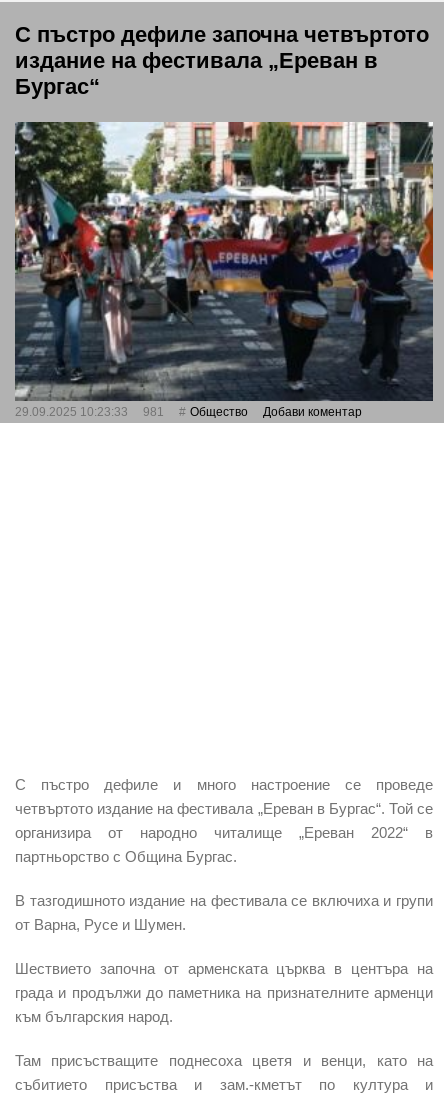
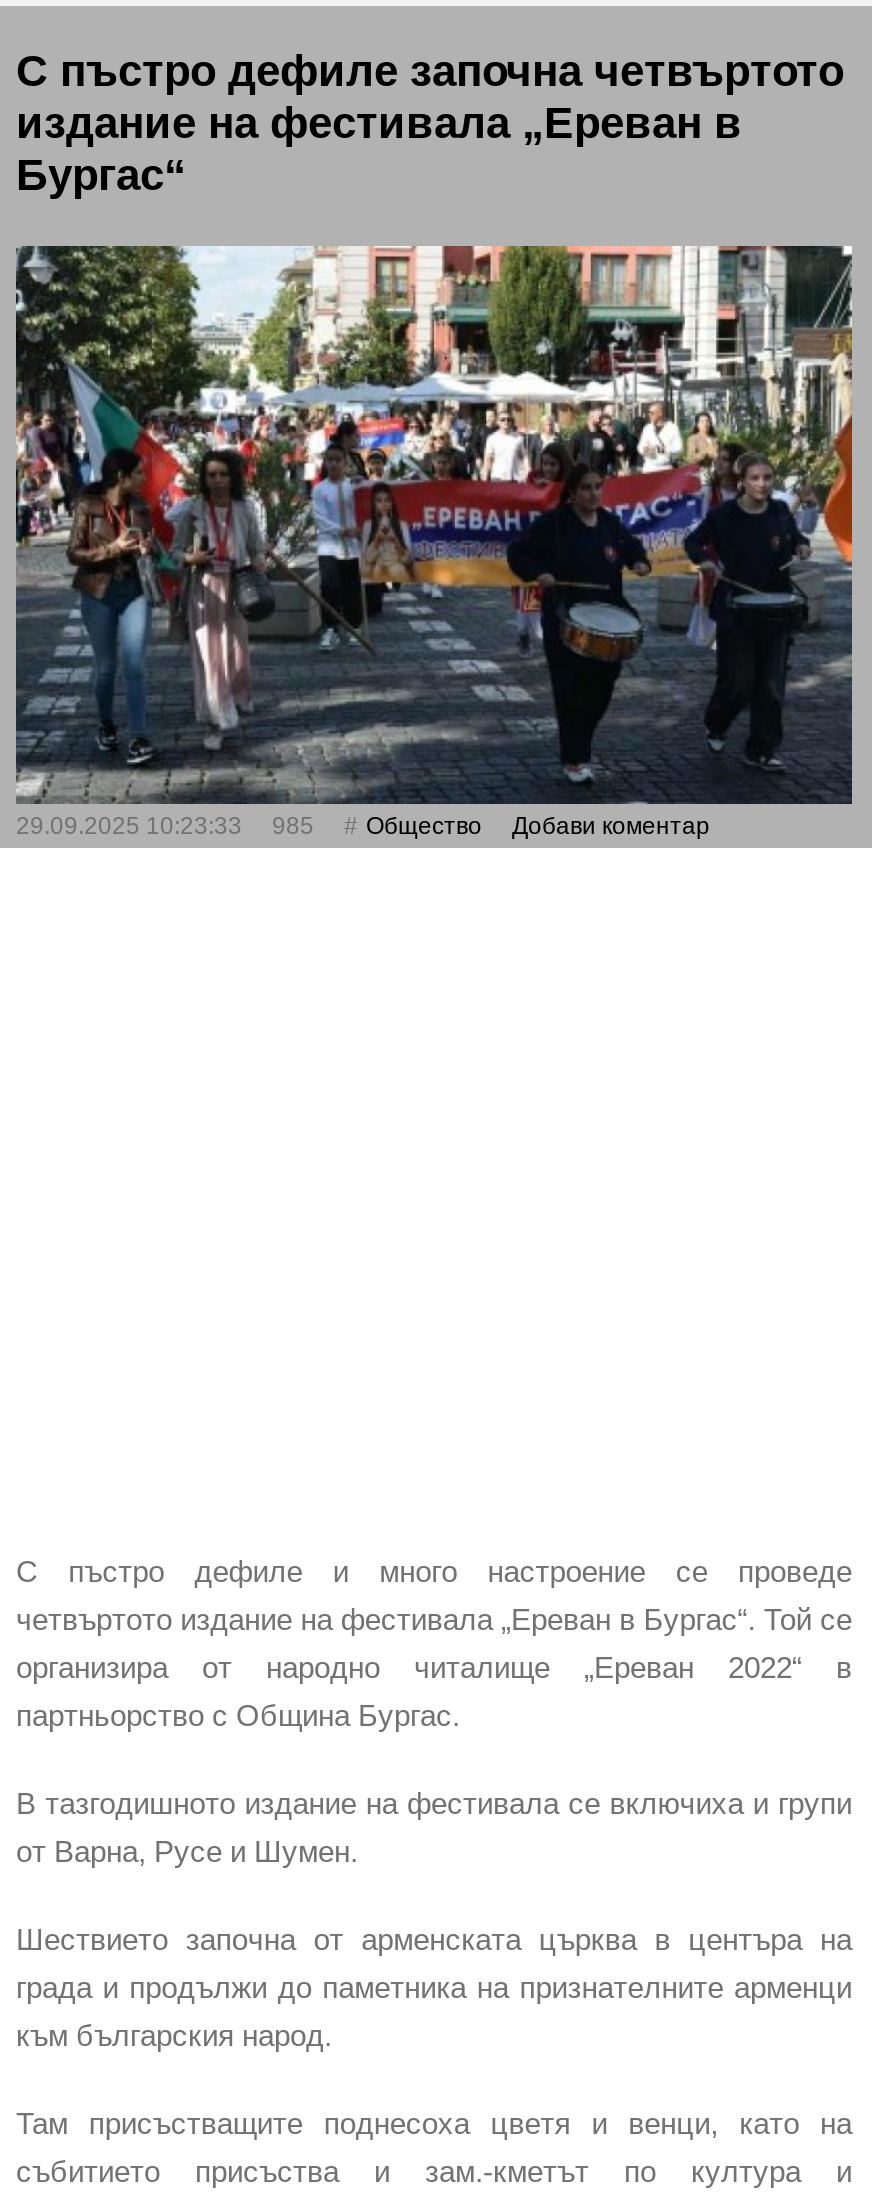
- 29.09.2025 10:23:33 981 Общество Добави коментар
+ 29.09.2025 10:23:33 985 Общество Добави коментар
